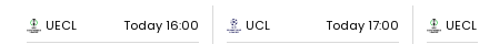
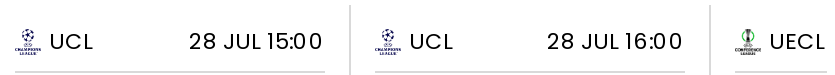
- UECL
- Today 16:00
+ UCL
+ 28 JUL 15:00

- Today 17:00
+ 28 JUL 16:00
